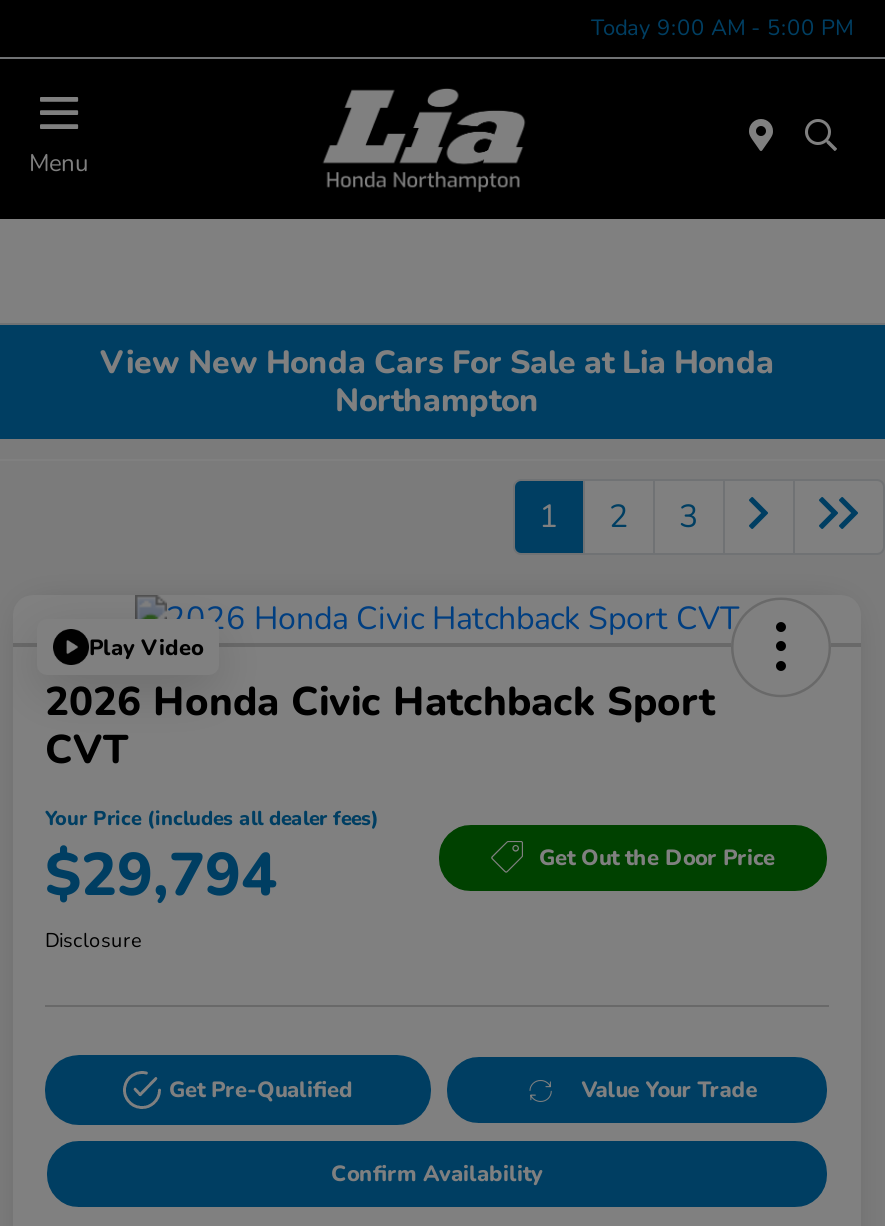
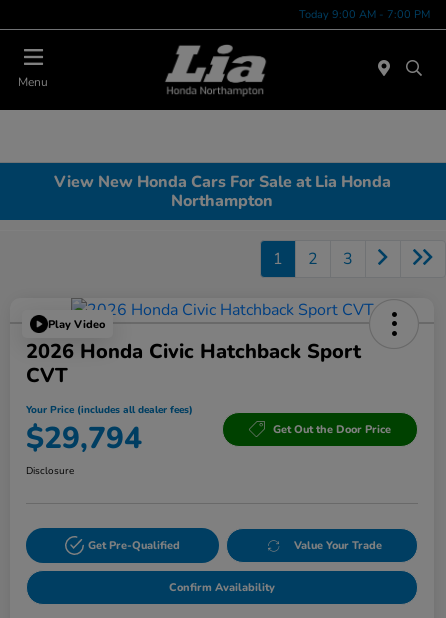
- Today 9:00 AM - 5:00 PM
+ Today 9:00 AM - 7:00 PM
